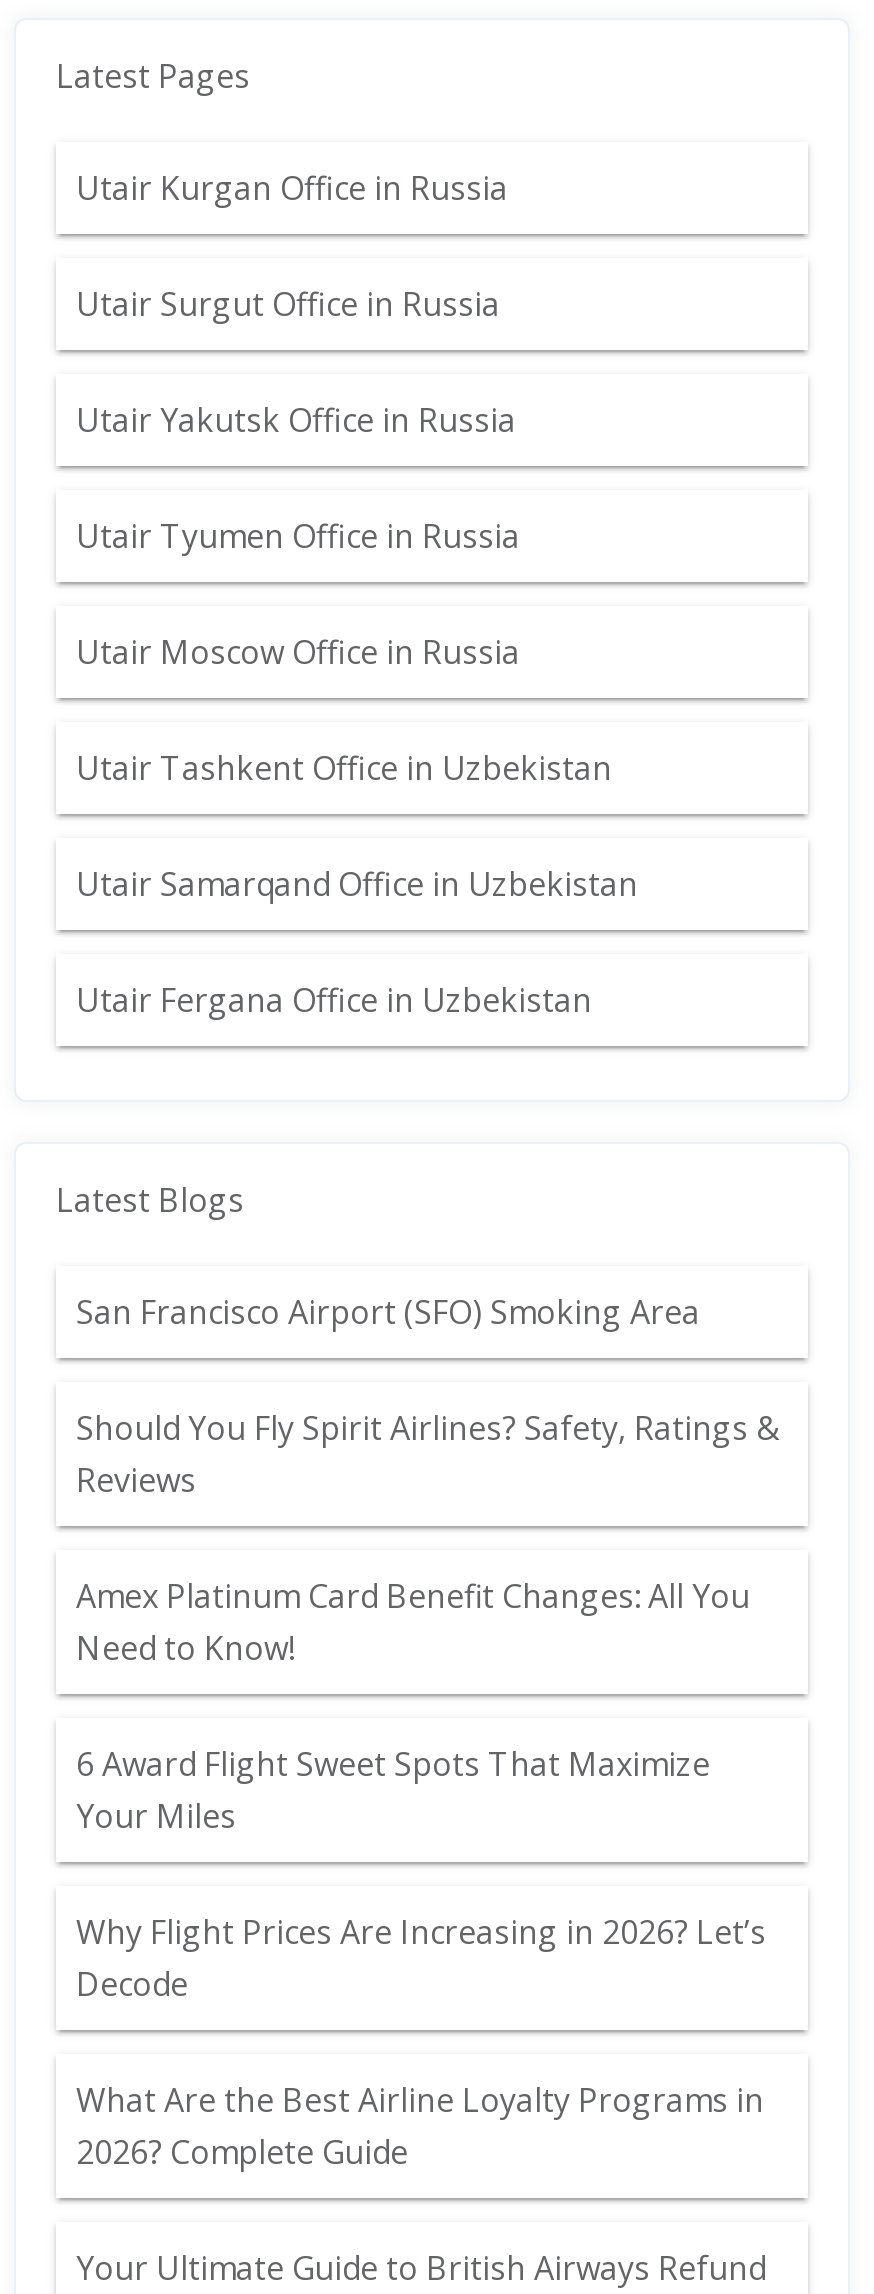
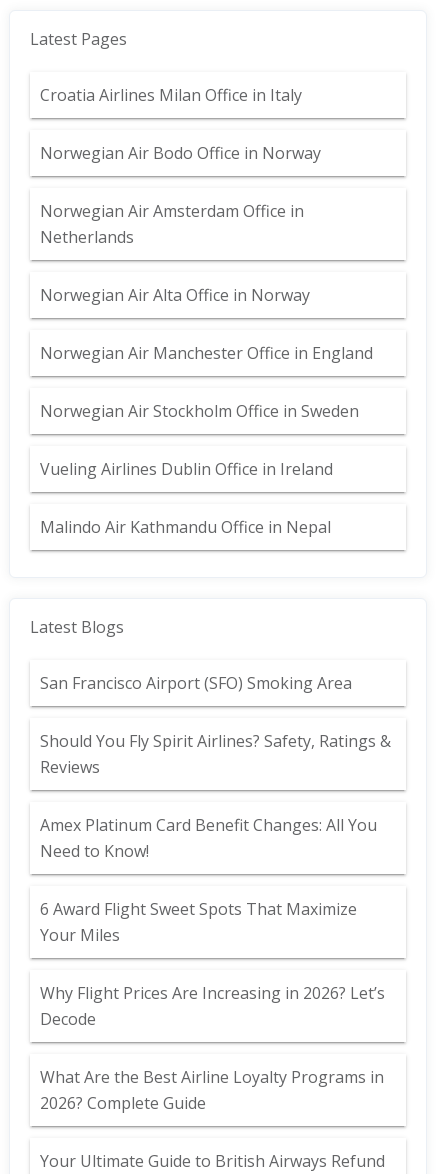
- Utair Kurgan Office in Russia
+ Croatia Airlines Milan Office in Italy

- Utair Surgut Office in Russia
+ Norwegian Air Bodo Office in Norway

- Utair Yakutsk Office in Russia
+ Norwegian Air Amsterdam Office in
+ Netherlands

- Utair Tyumen Office in Russia
+ Norwegian Air Alta Office in Norway

- Utair Moscow Office in Russia
+ Norwegian Air Manchester Office in England

- Utair Tashkent Office in Uzbekistan
+ Norwegian Air Stockholm Office in Sweden

- Utair Samarqand Office in Uzbekistan
+ Vueling Airlines Dublin Office in Ireland

- Utair Fergana Office in Uzbekistan
+ Malindo Air Kathmandu Office in Nepal
